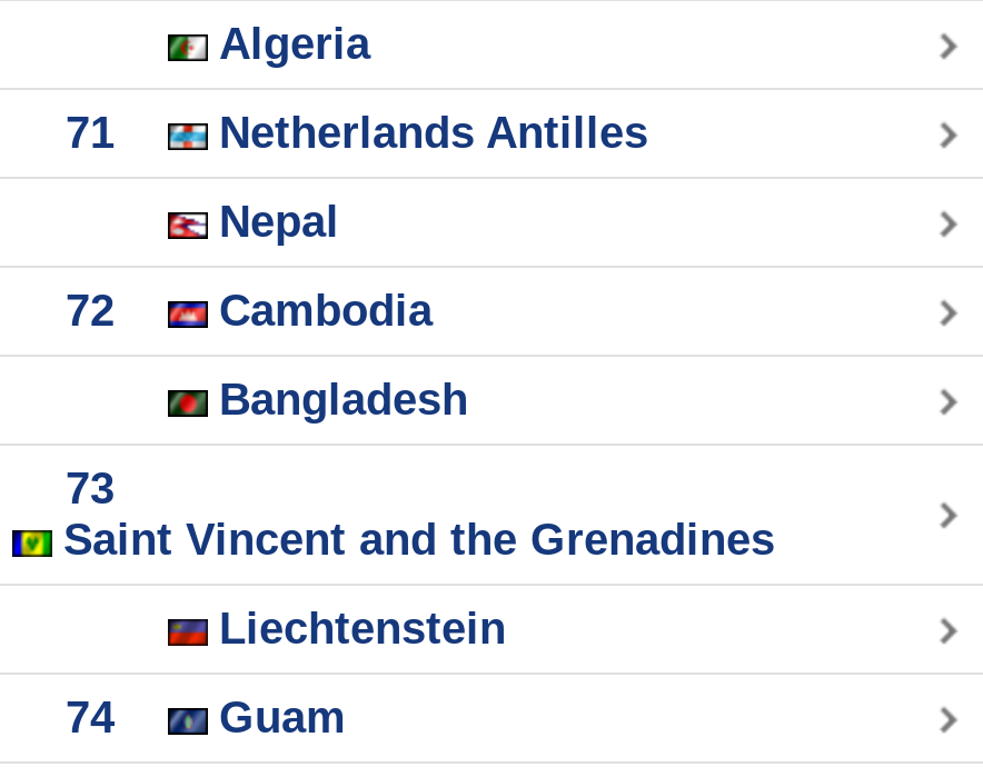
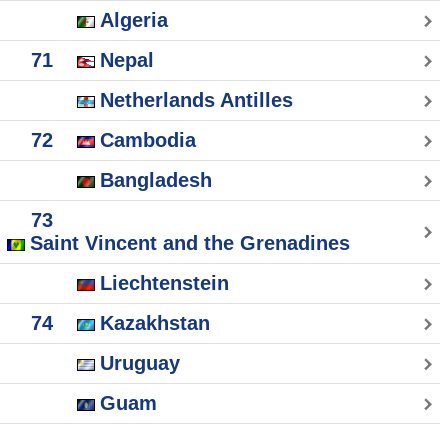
moved down: Netherlands Antilles

moved up: Nepal

+ Kazakhstan
+ Uruguay
